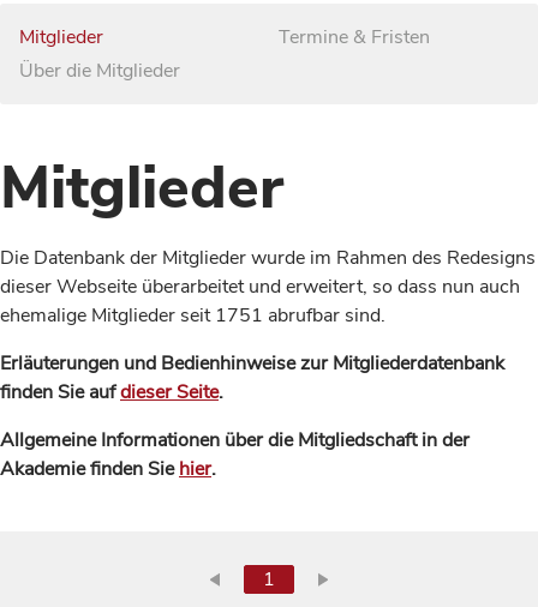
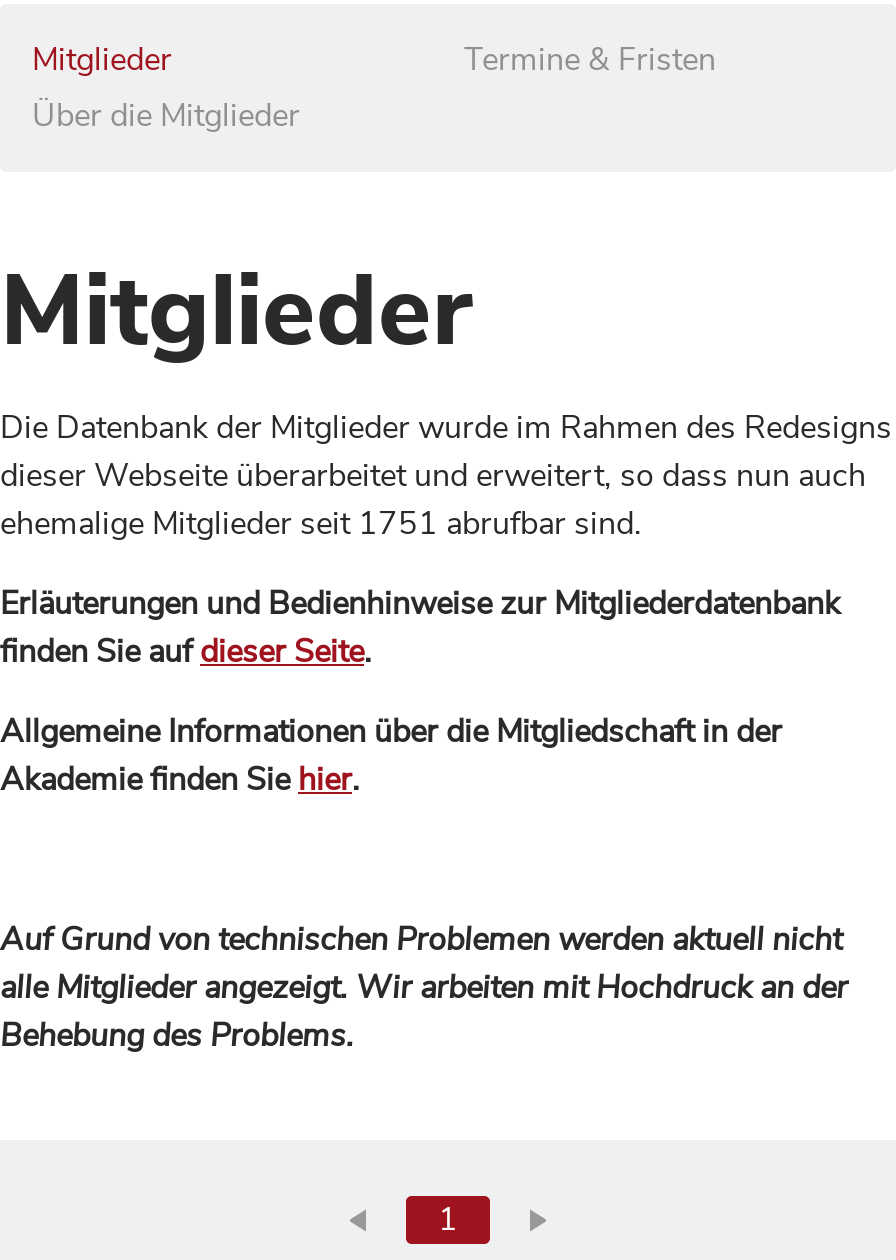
+ Auf Grund von technischen Problemen werden aktuell nicht
+ alle Mitglieder angezeigt. Wir arbeiten mit Hochdruck an der
+ Behebung des Problems.
